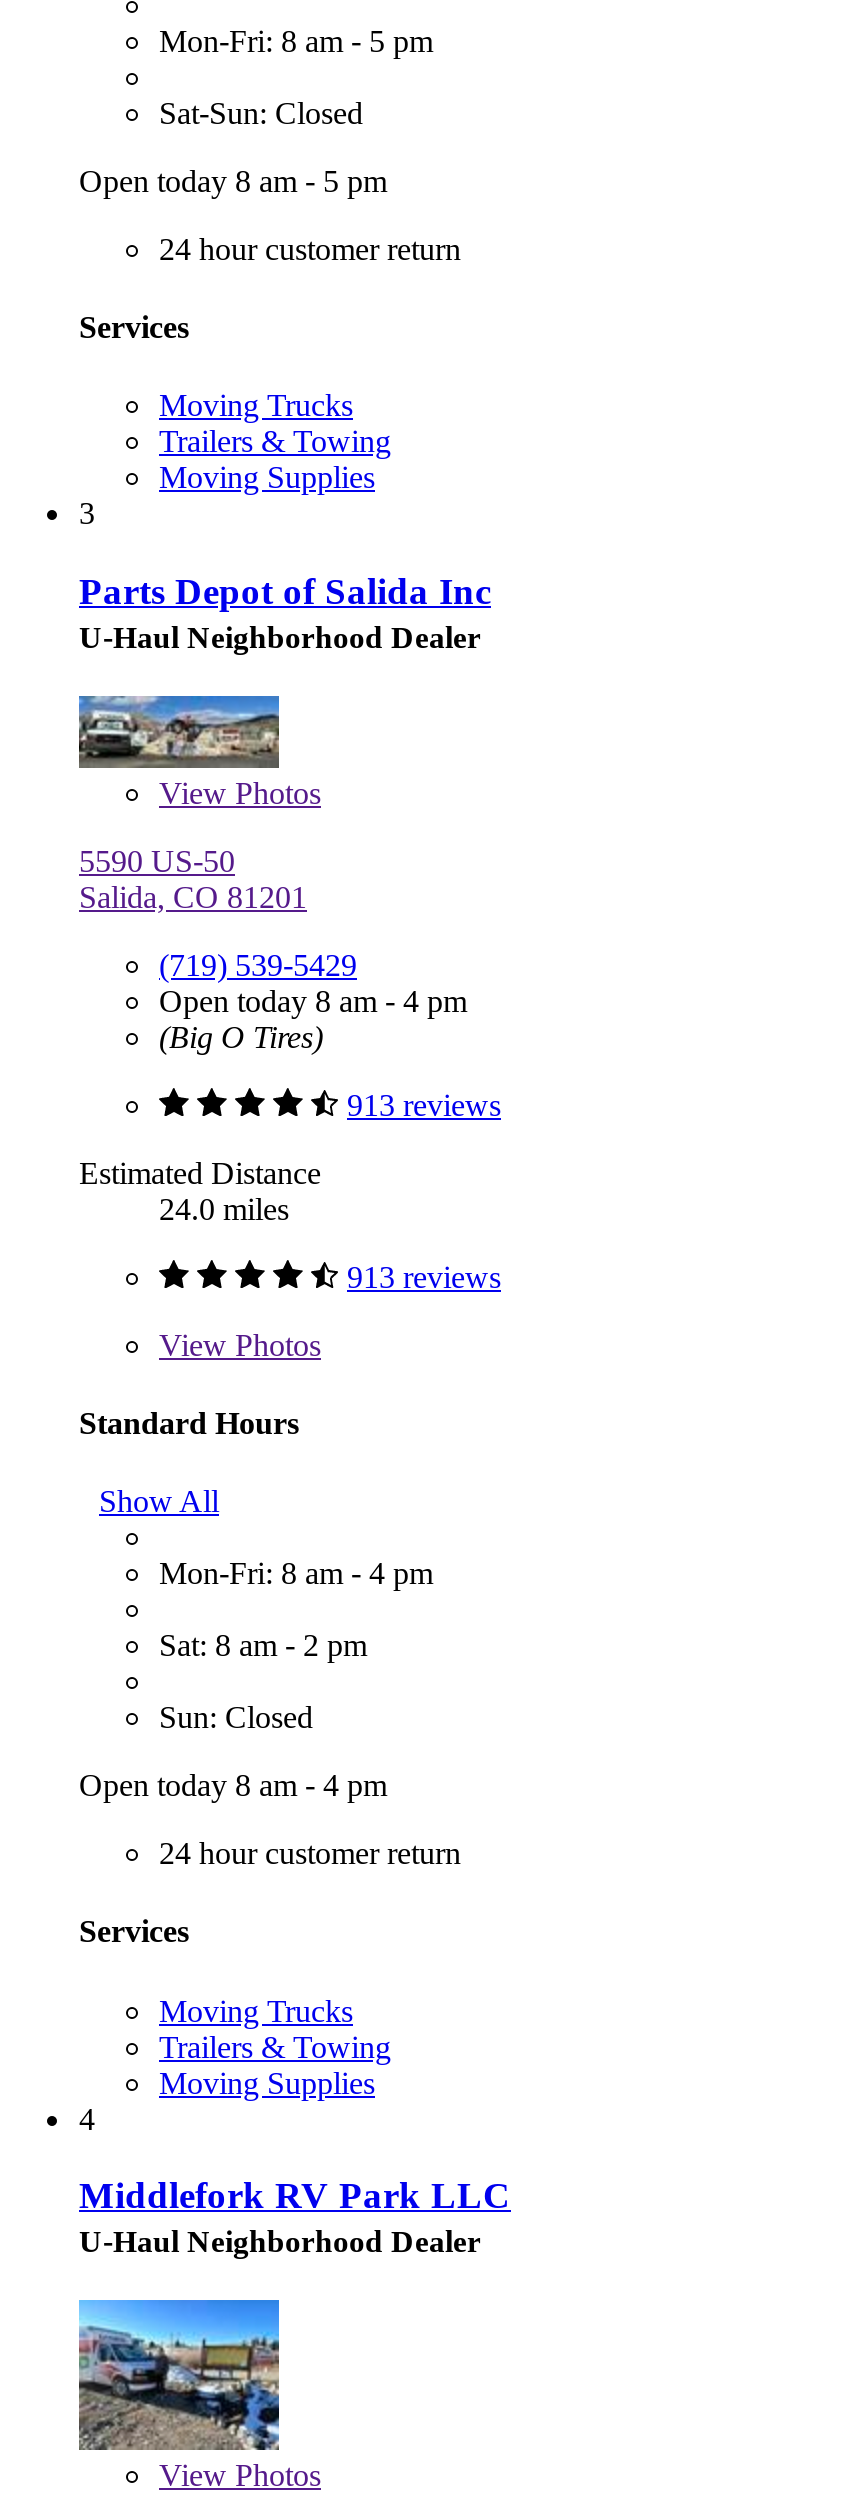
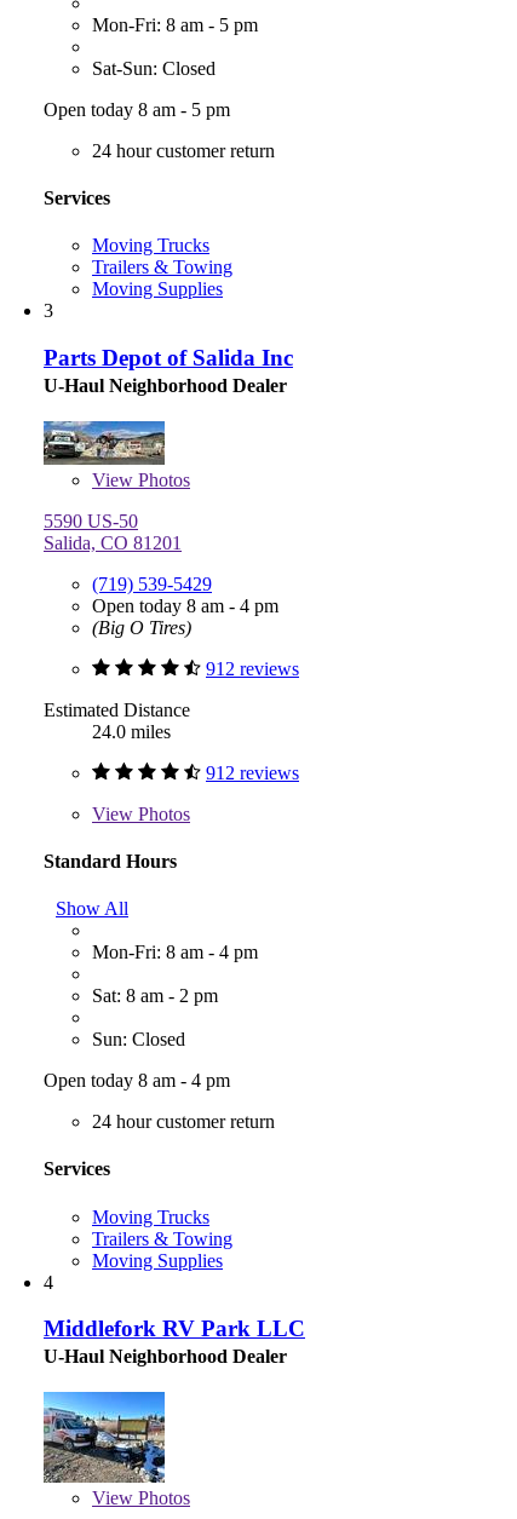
- 913 reviews
+ 912 reviews

- 913 reviews
+ 912 reviews
